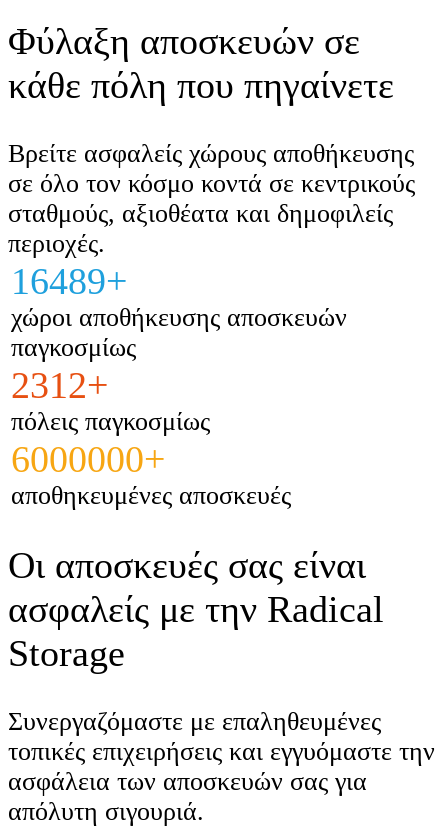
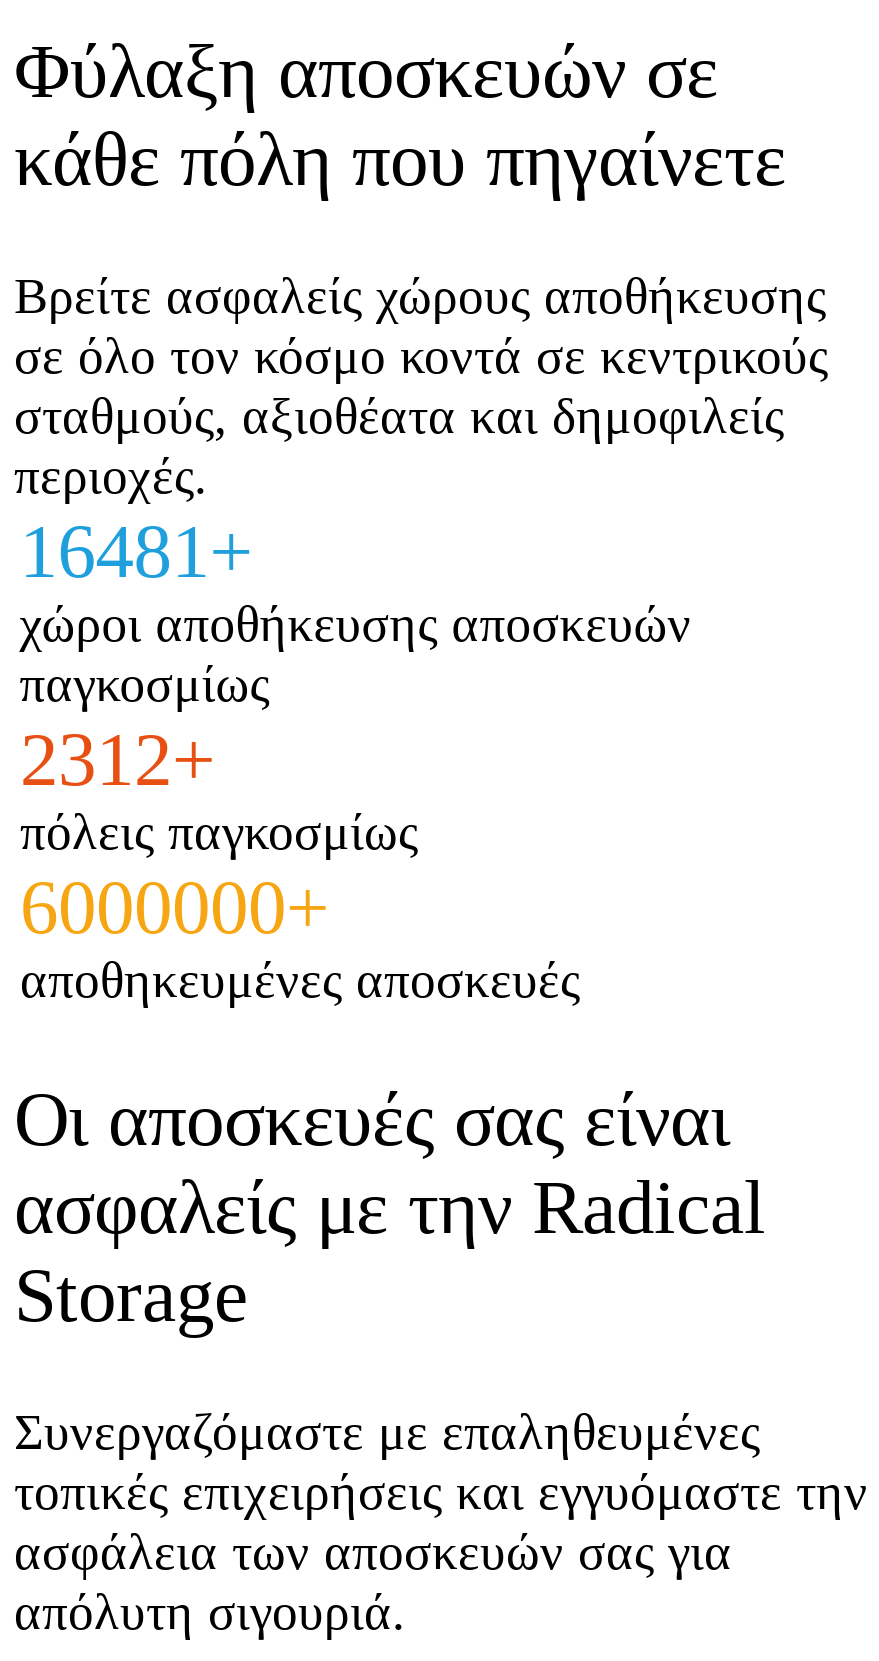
- 16489+
+ 16481+
